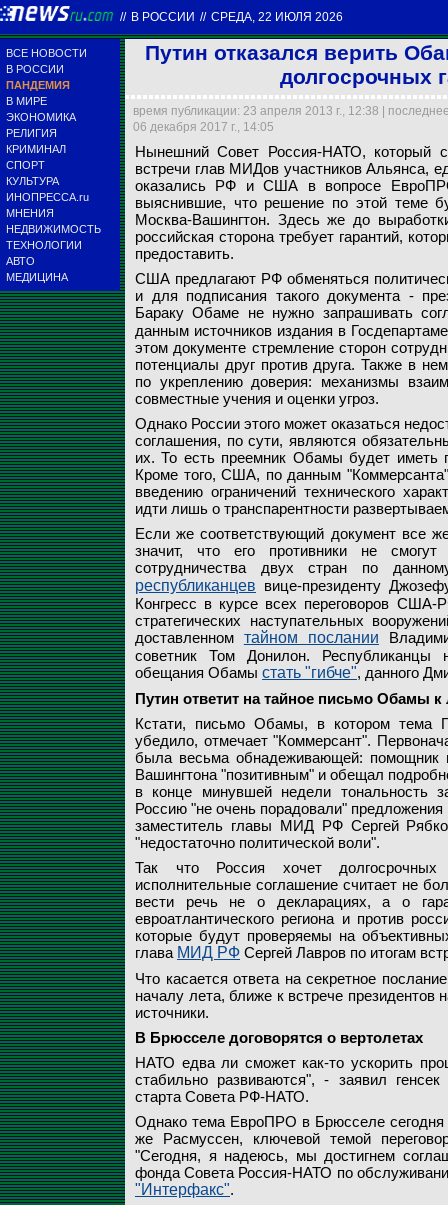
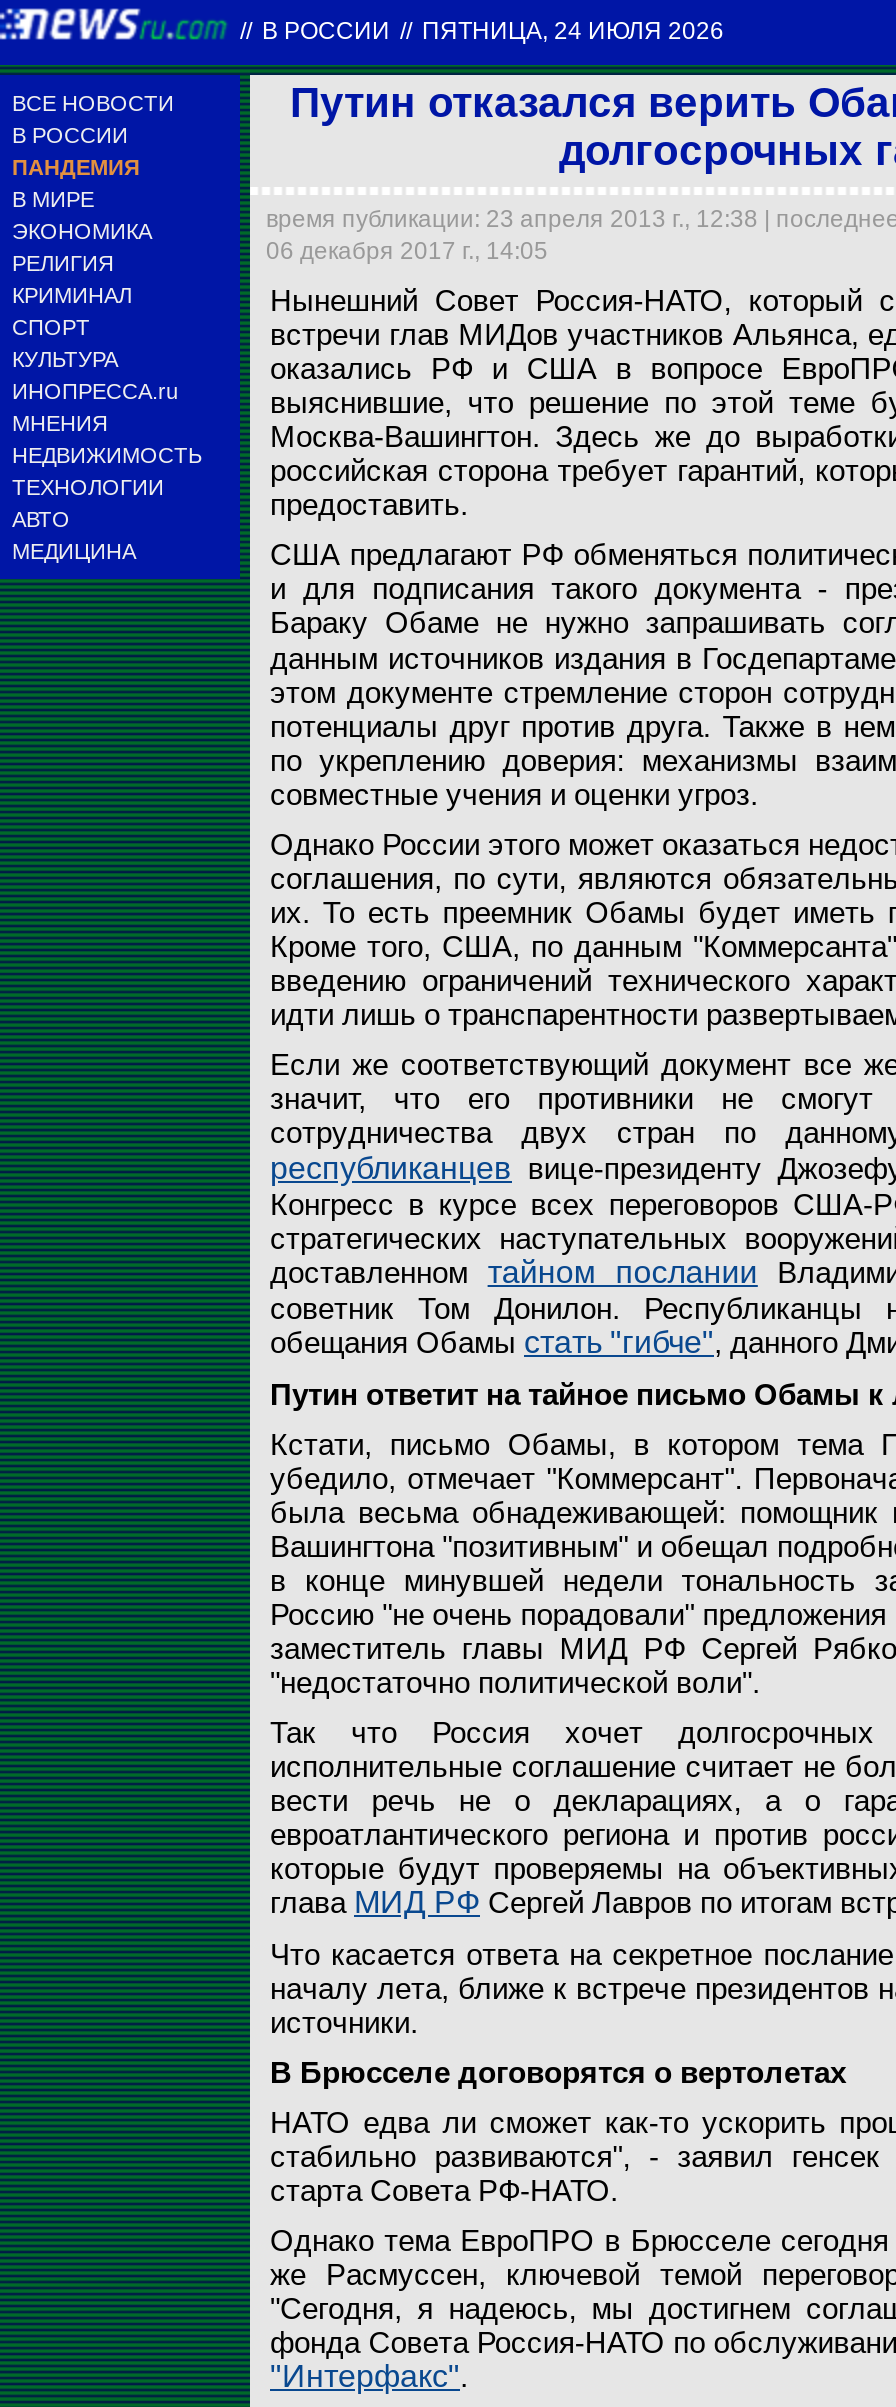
- // В РОССИИ // СРЕДА, 22 ИЮЛЯ 2026
+ // В РОССИИ // ПЯТНИЦА, 24 ИЮЛЯ 2026
